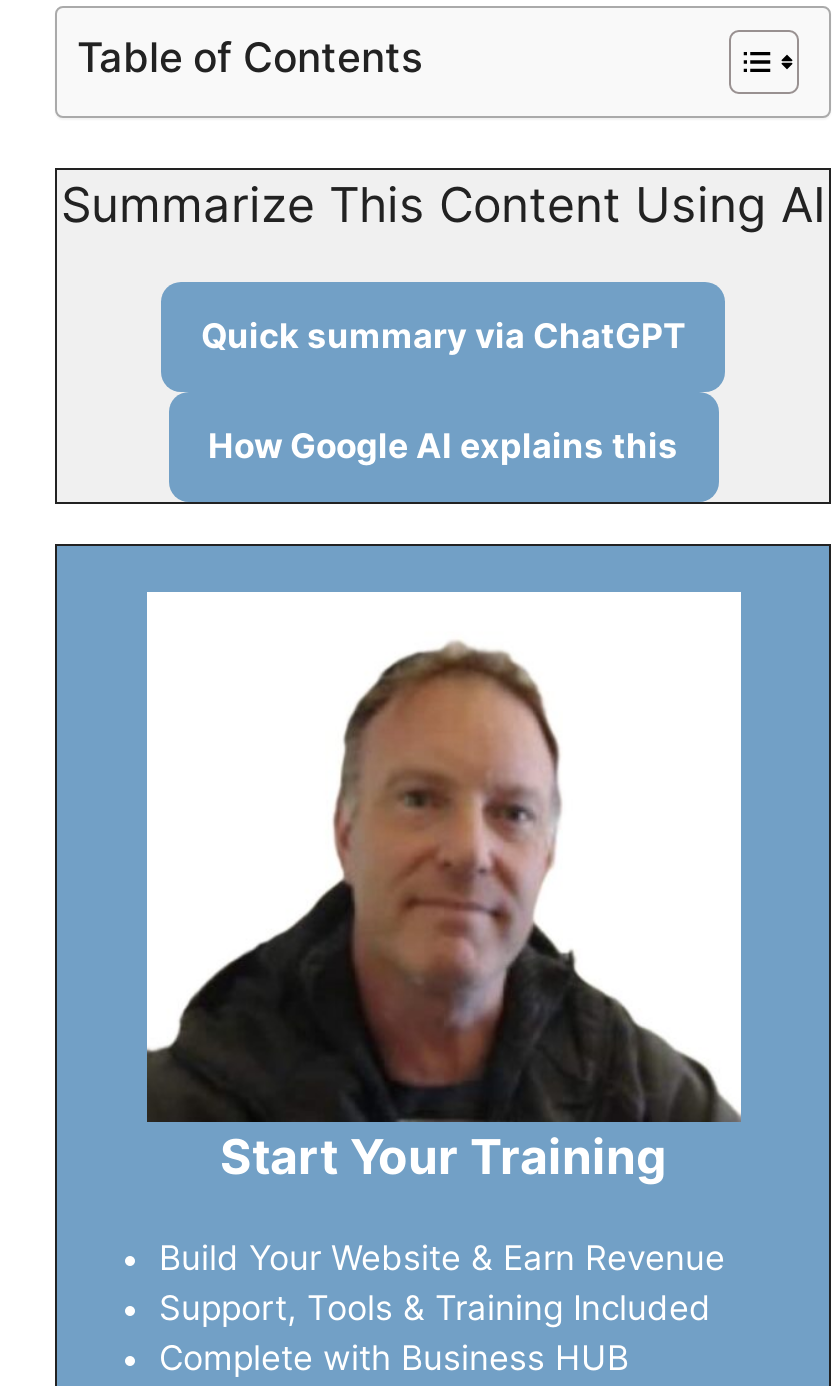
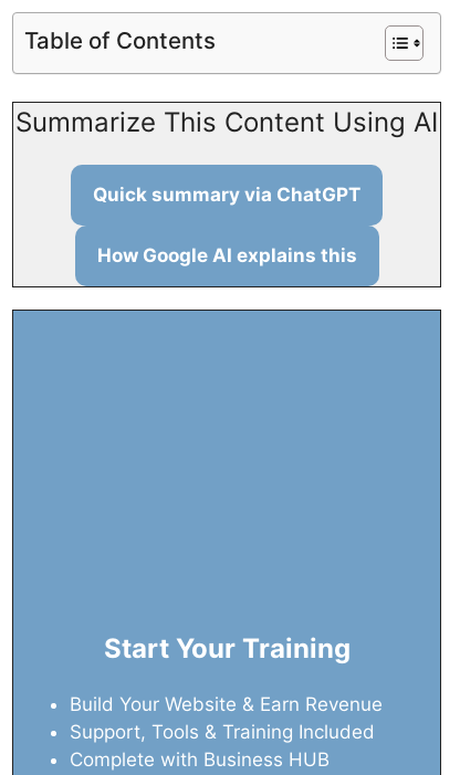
- [image]
